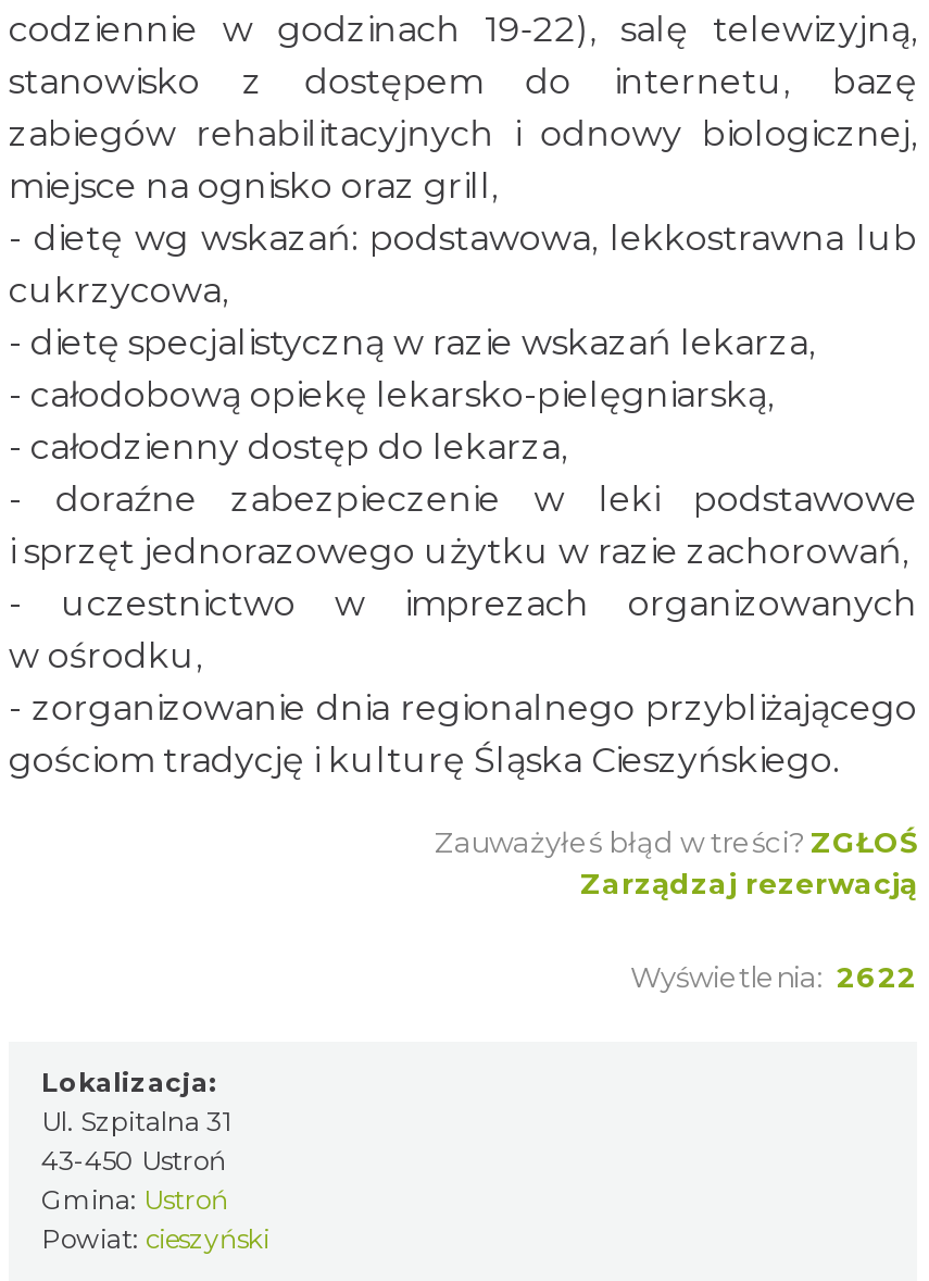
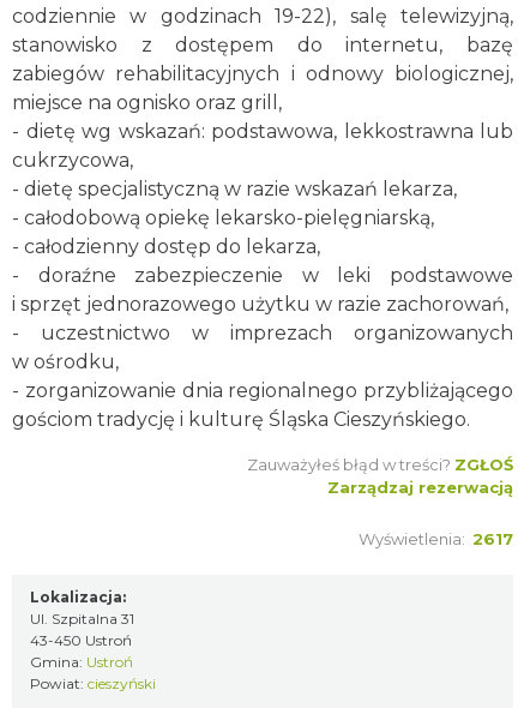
- Wyświetlenia: 2622
+ Wyświetlenia: 2617
